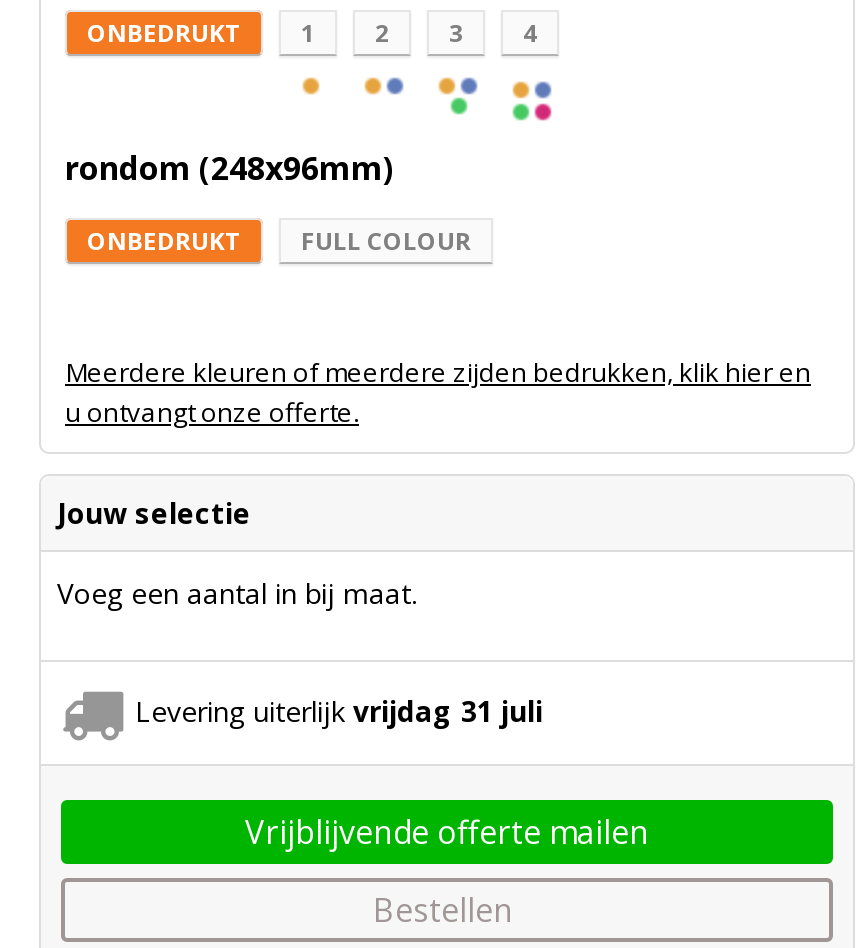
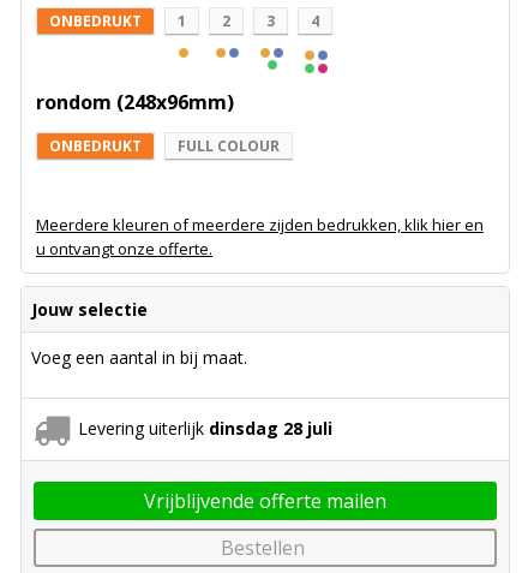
- Levering uiterlijk vrijdag 31 juli
+ Levering uiterlijk dinsdag 28 juli
